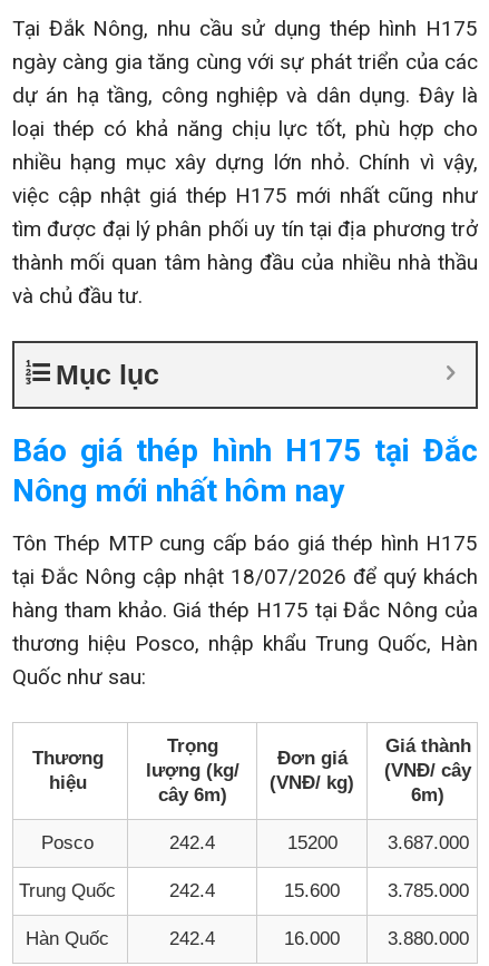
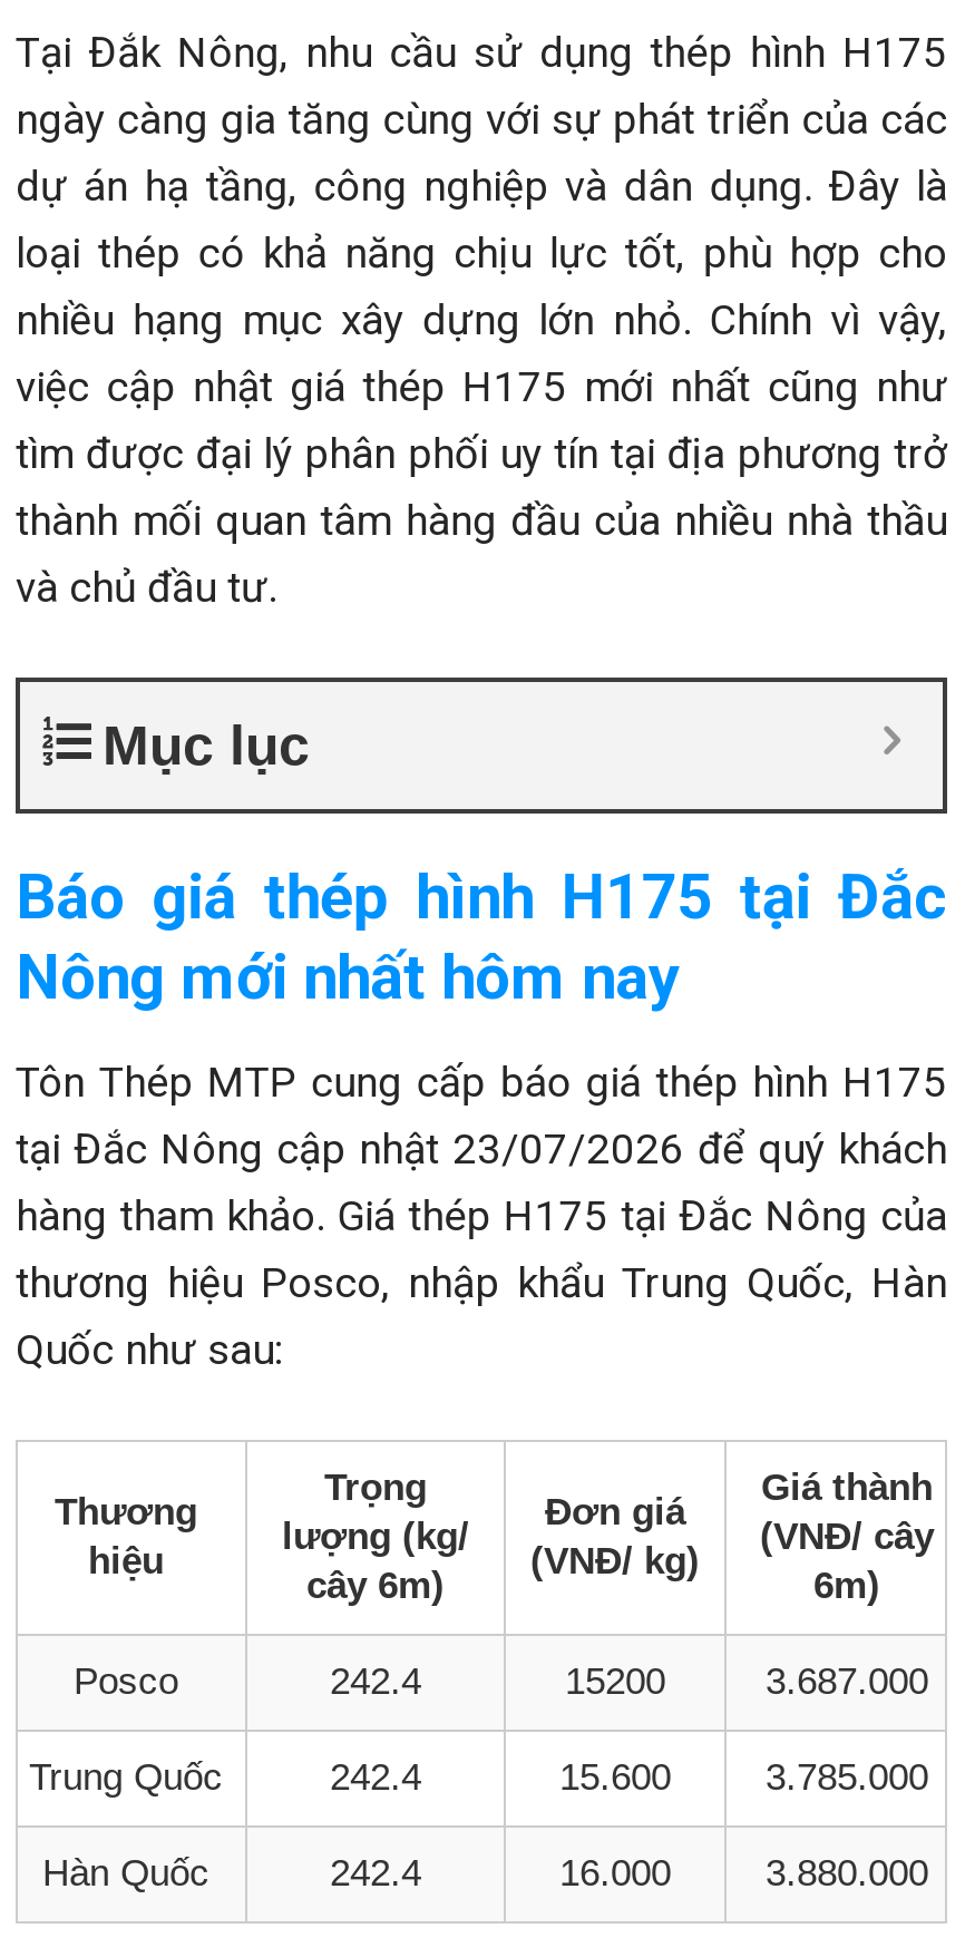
- tại Đắc Nông cập nhật 18/07/2026 để quý khách
+ tại Đắc Nông cập nhật 23/07/2026 để quý khách
